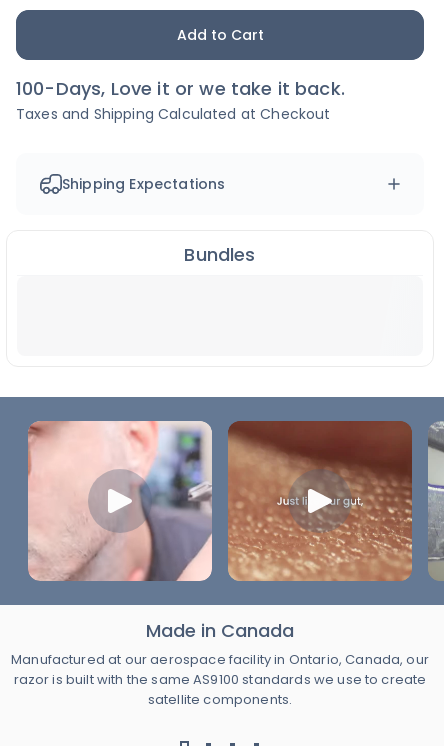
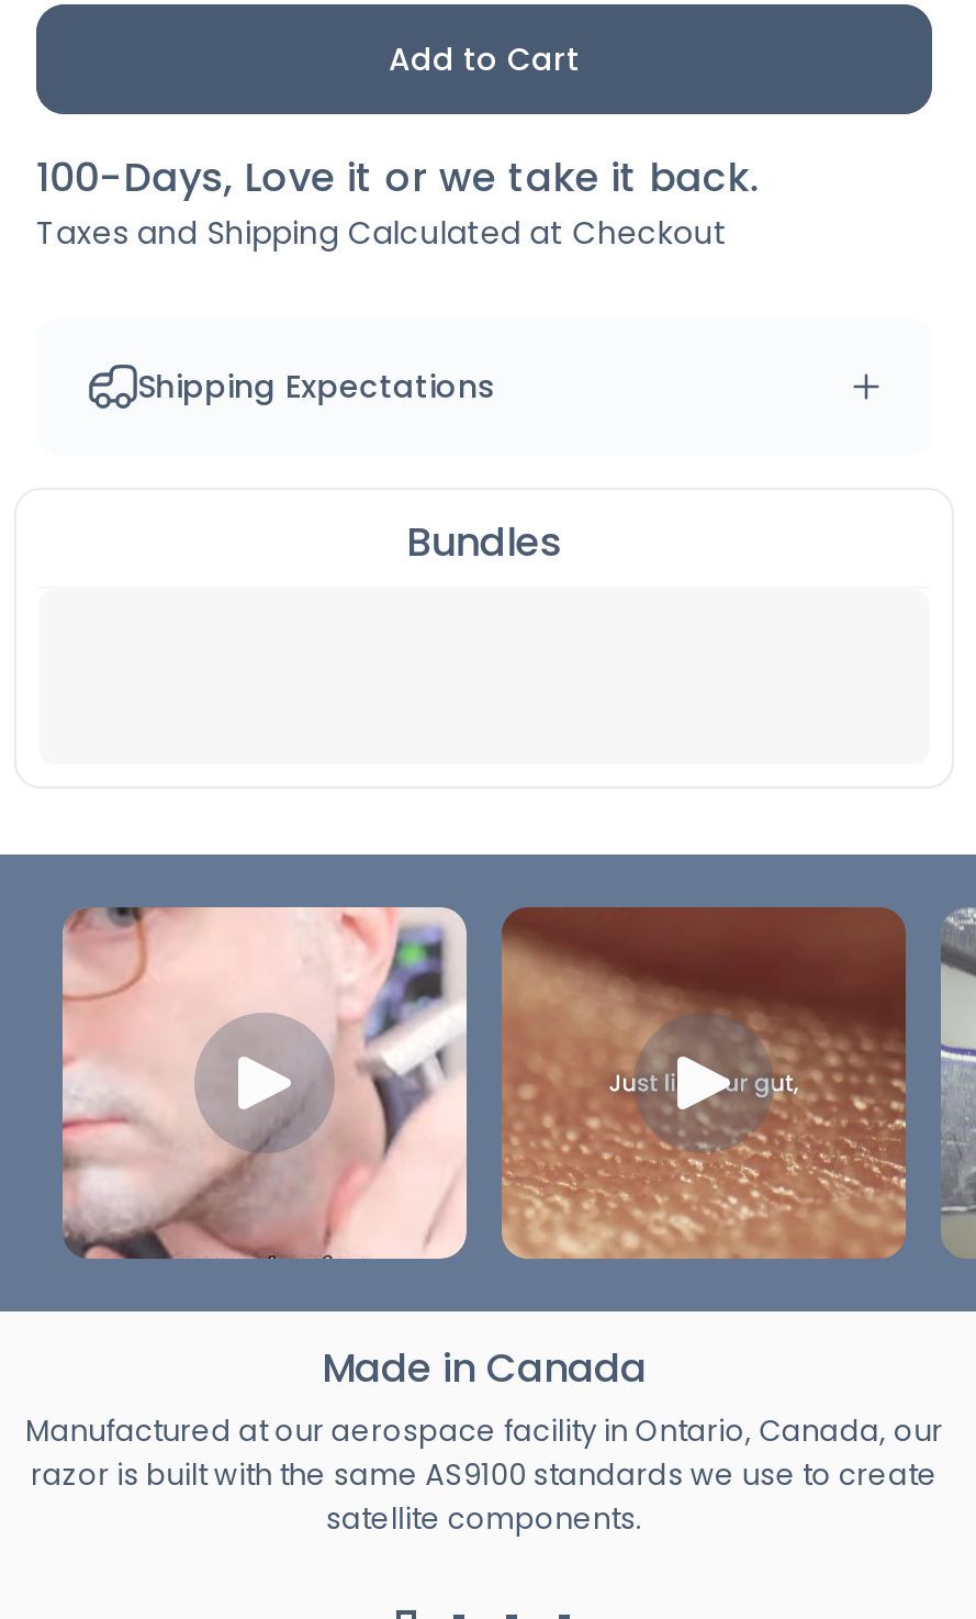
- [image]
+ [image]
